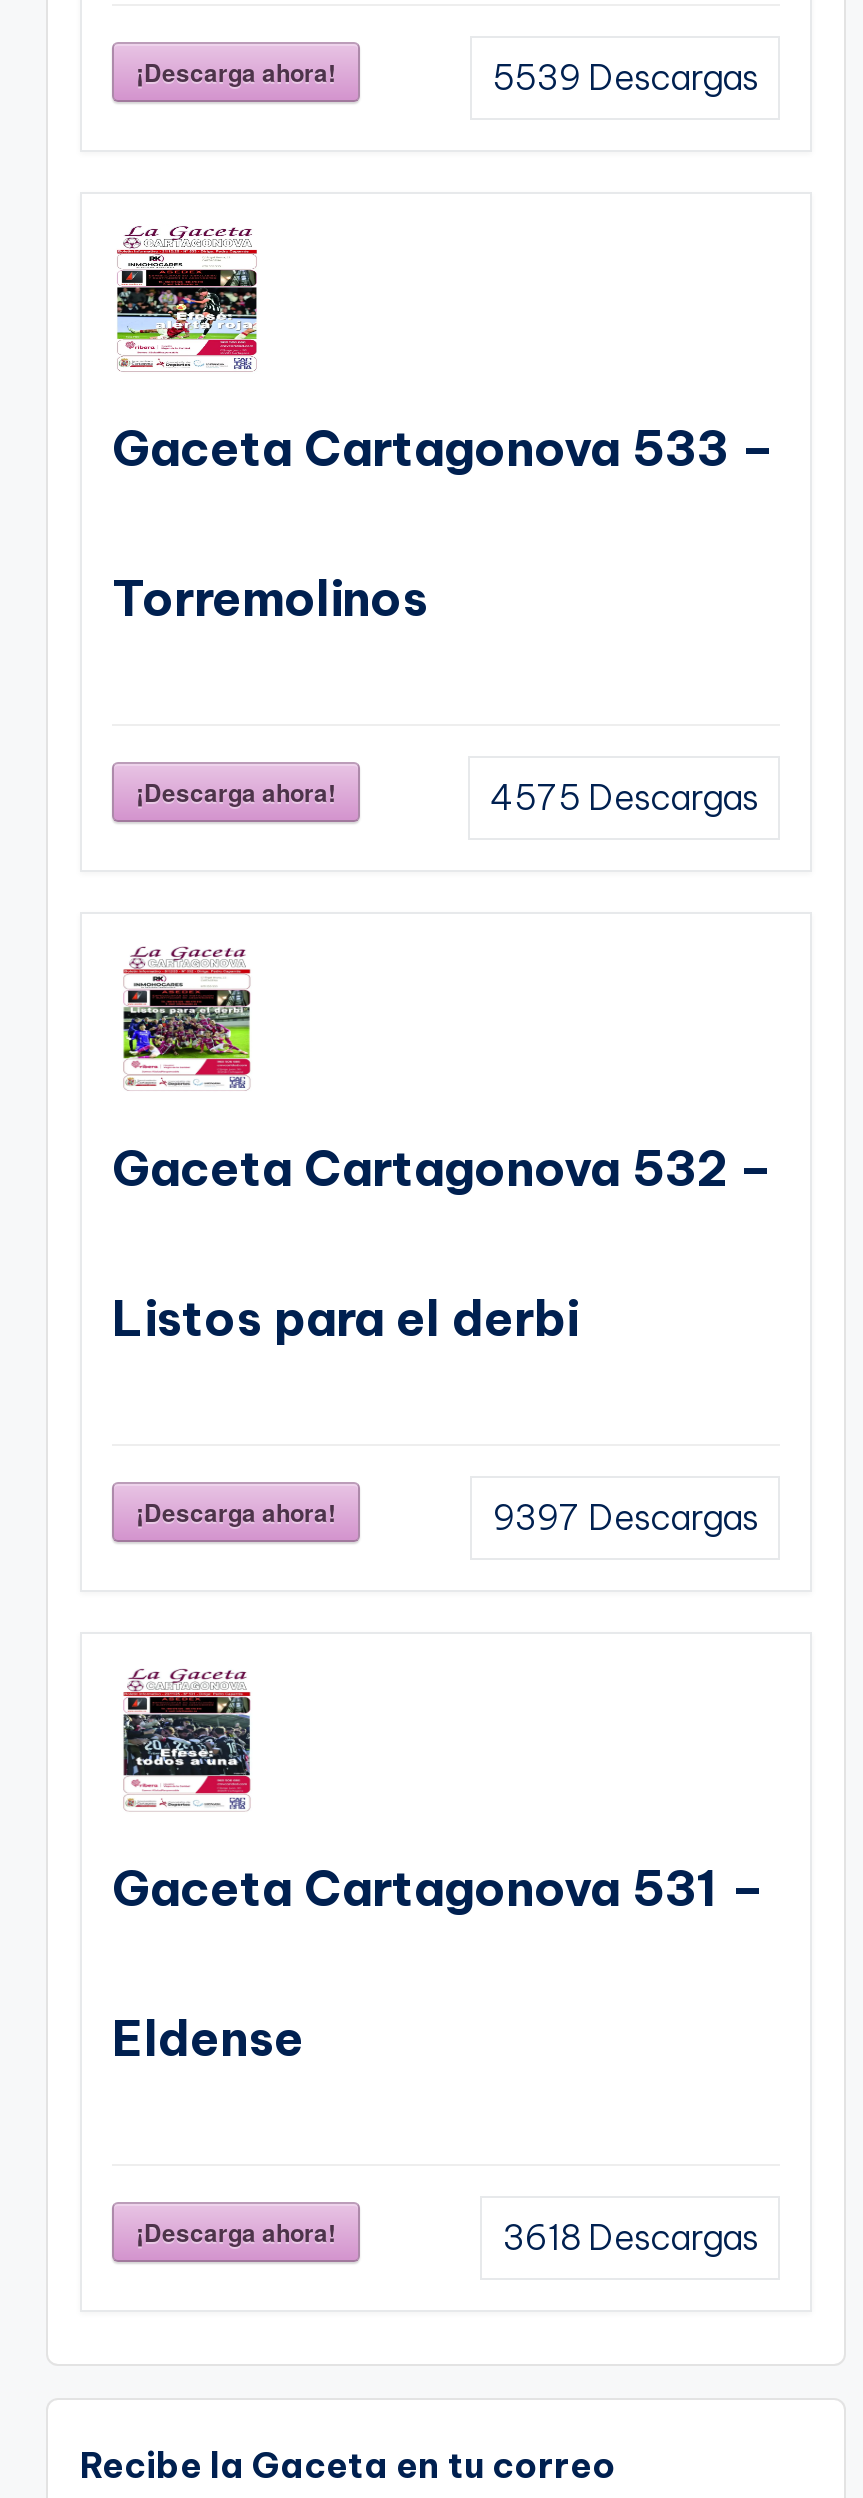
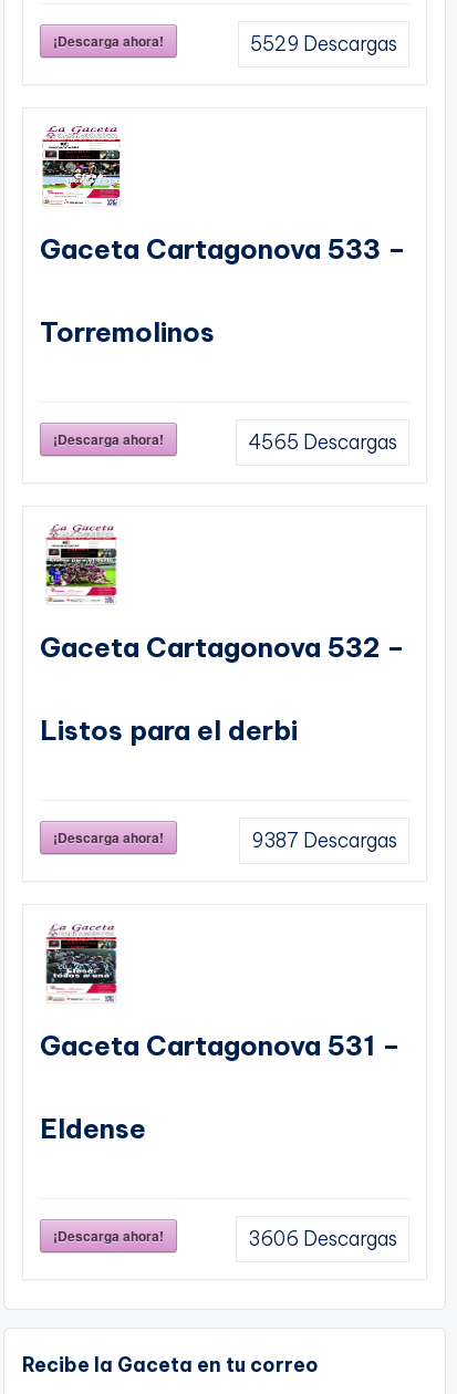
- 5539 Descargas
+ 5529 Descargas

- 4575 Descargas
+ 4565 Descargas

- 9397 Descargas
+ 9387 Descargas

- 3618 Descargas
+ 3606 Descargas
